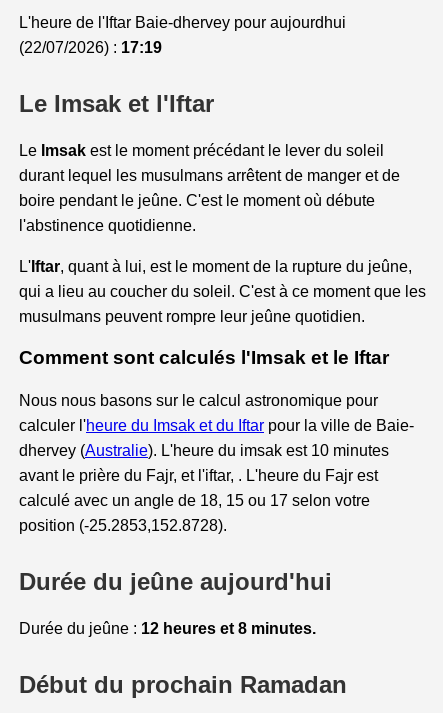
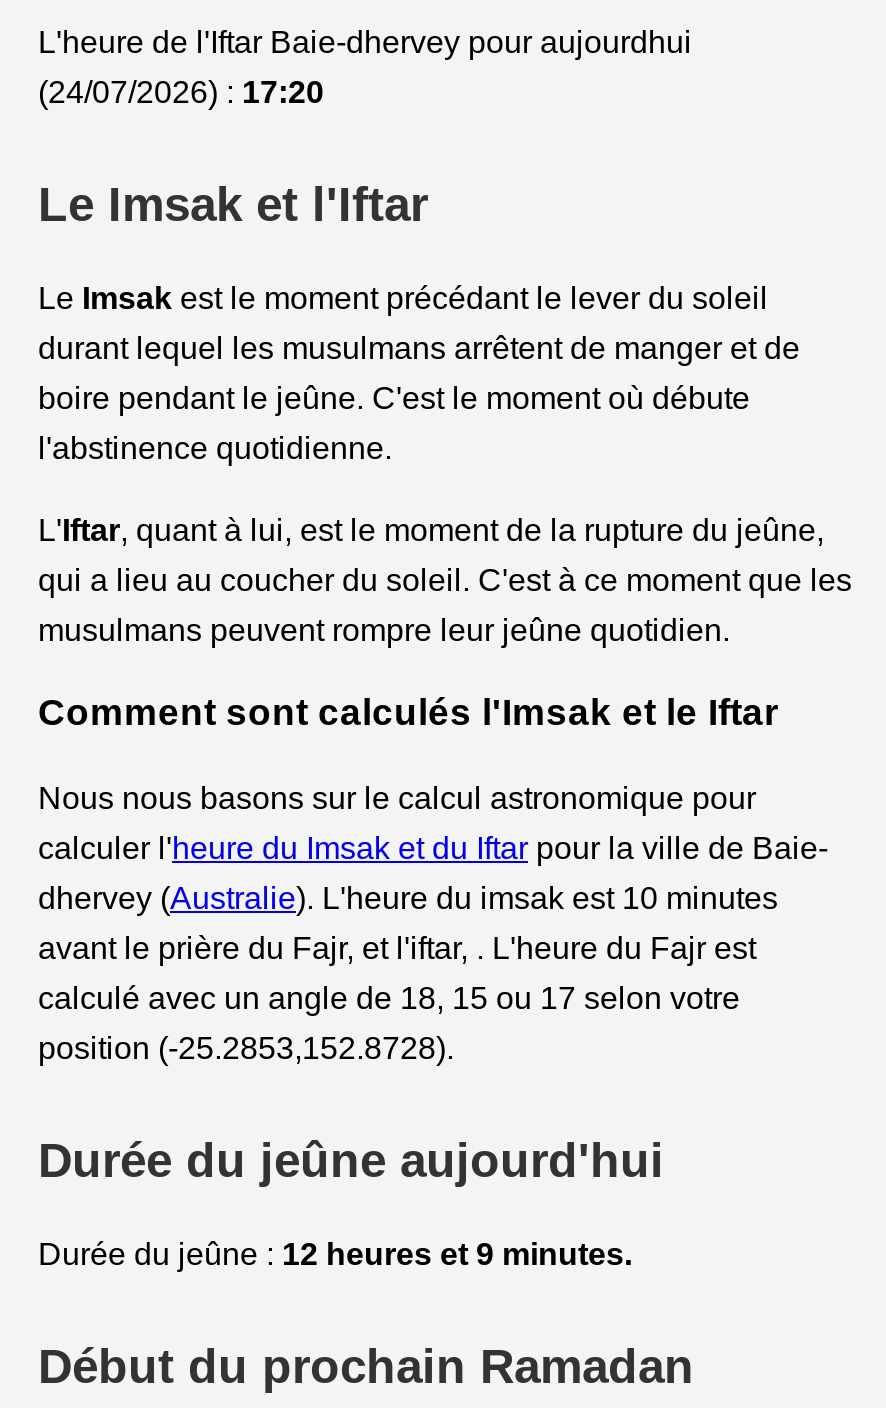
- (22/07/2026) : 17:19
+ (24/07/2026) : 17:20

- Durée du jeûne : 12 heures et 8 minutes.
+ Durée du jeûne : 12 heures et 9 minutes.
